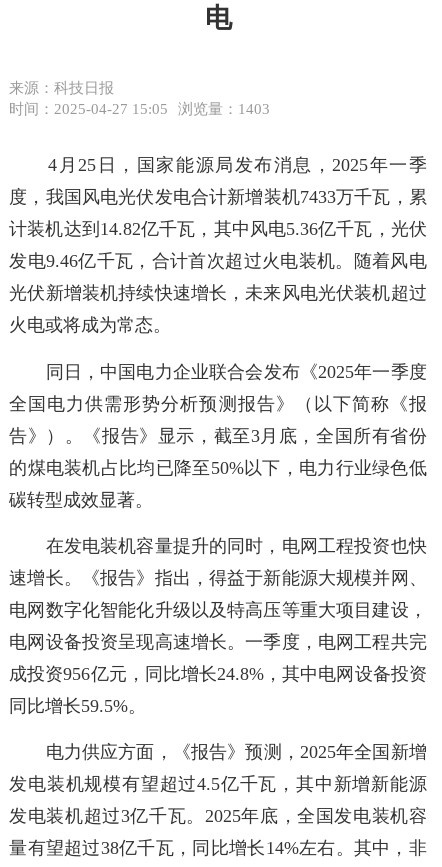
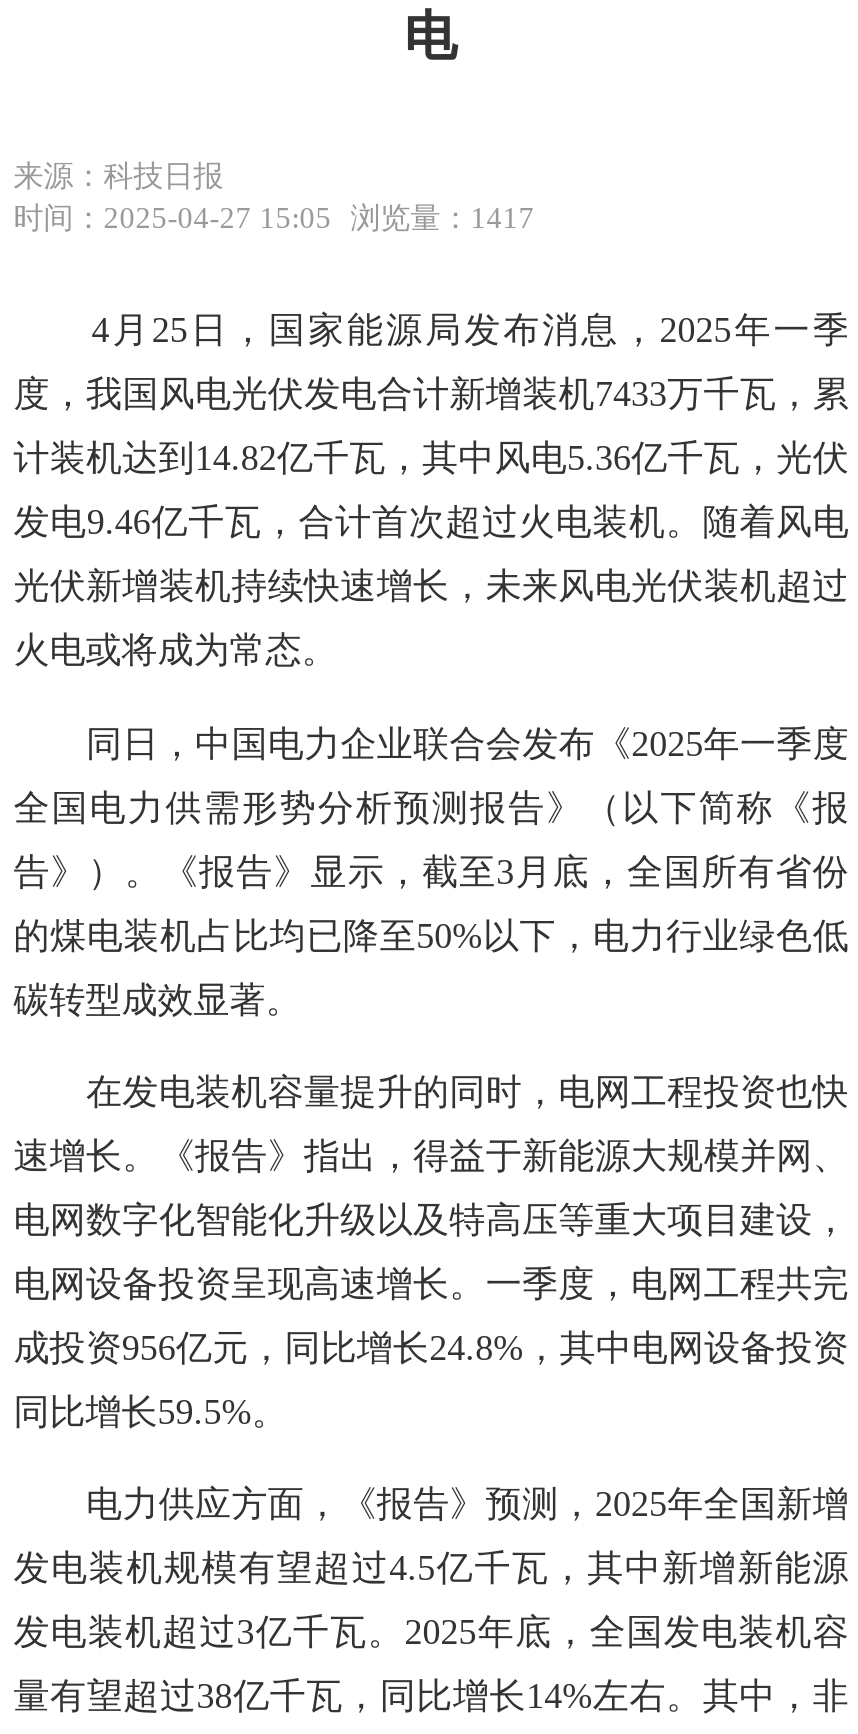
- 时间：2025-04-27 15:05 浏览量：1403
+ 时间：2025-04-27 15:05 浏览量：1417
